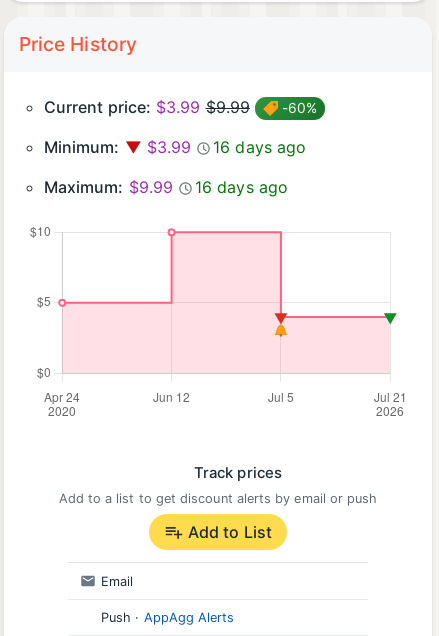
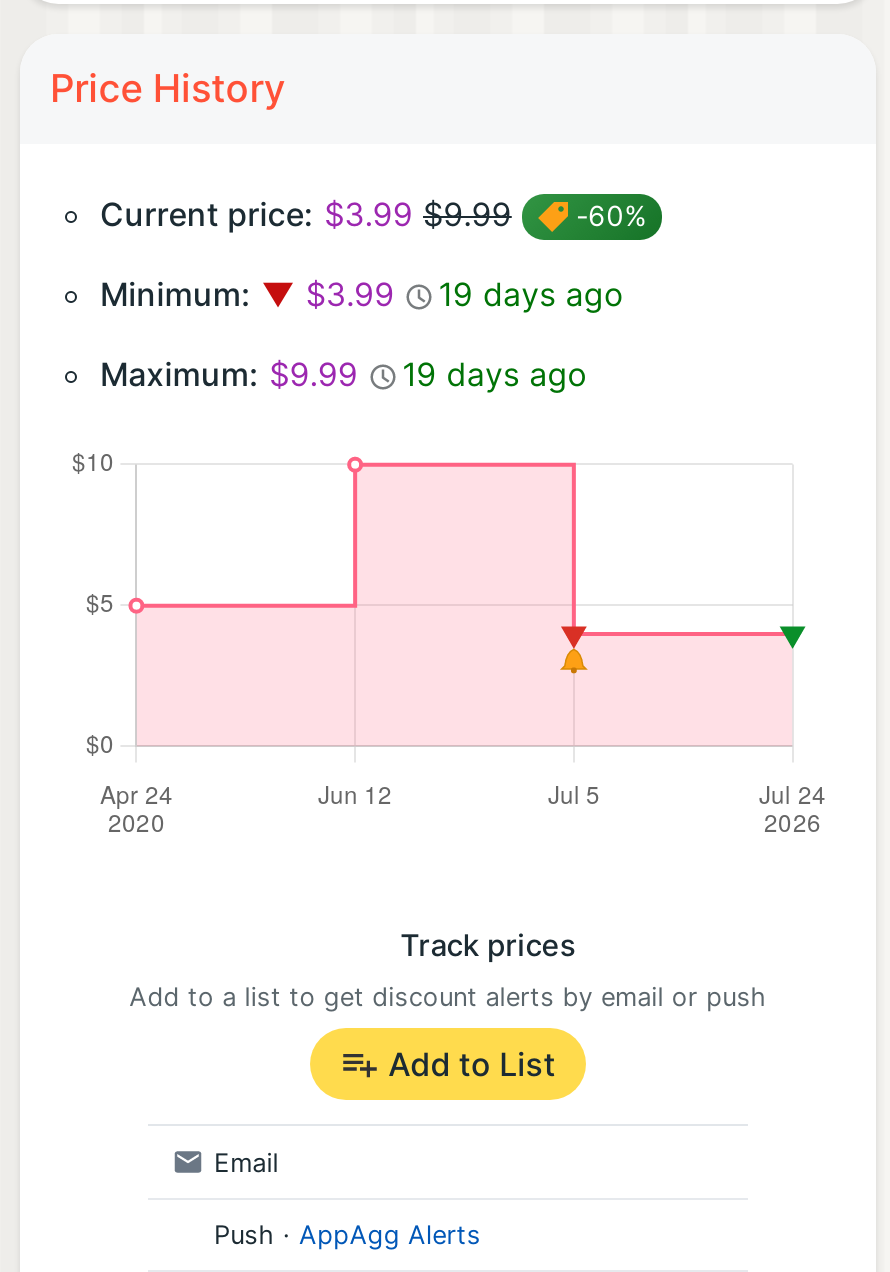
- 16 days ago
+ 19 days ago

- Maximum: $9.99 16 days ago
+ Maximum: $9.99 19 days ago
